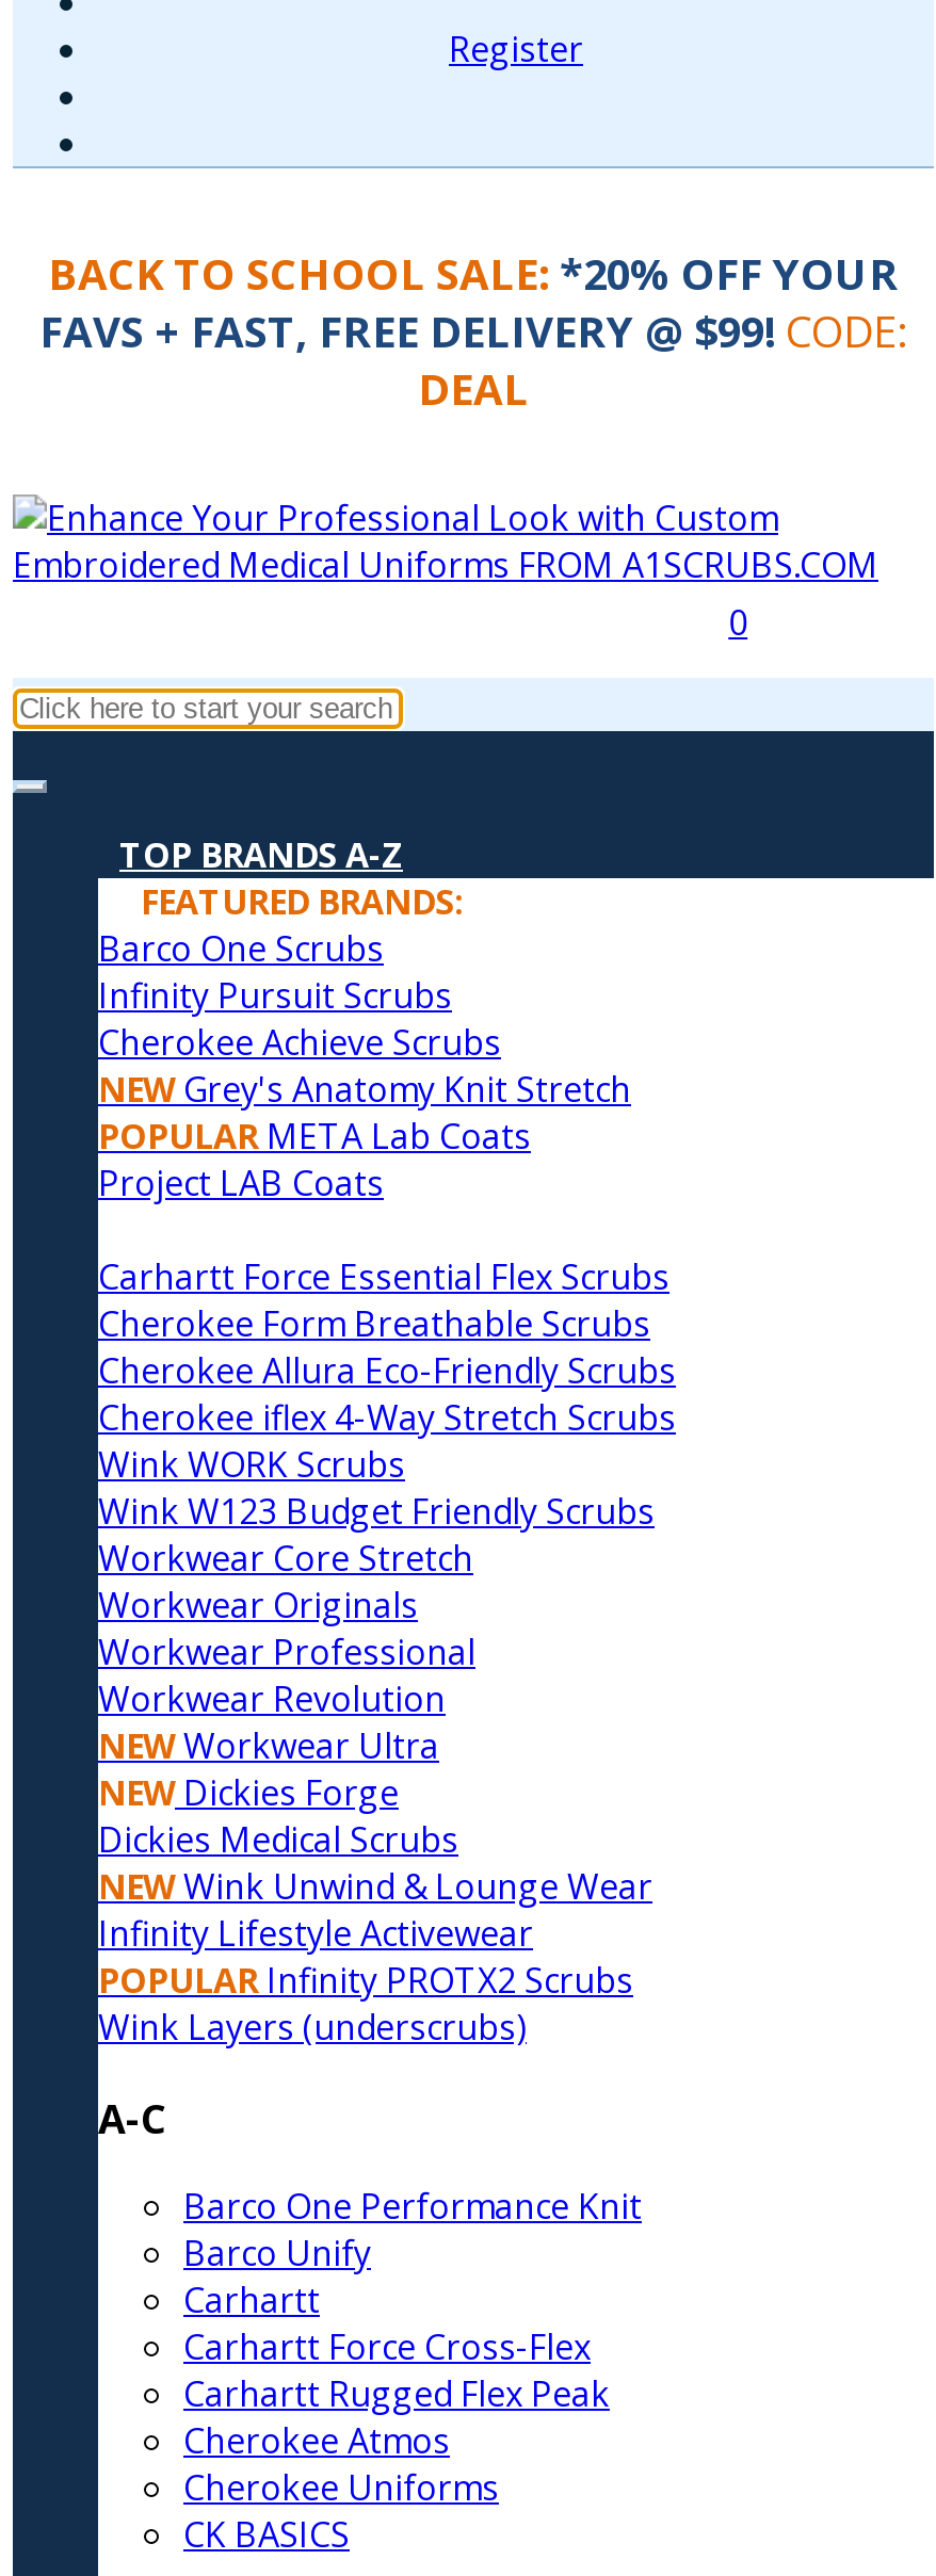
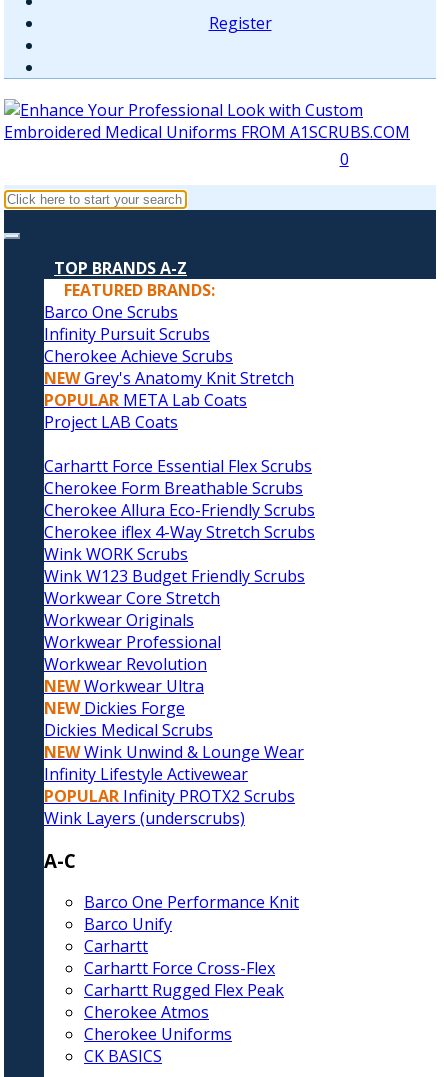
- BACK TO SCHOOL SALE: *20% OFF YOUR
- FAVS + FAST, FREE DELIVERY @ $99! CODE:
- DEAL
